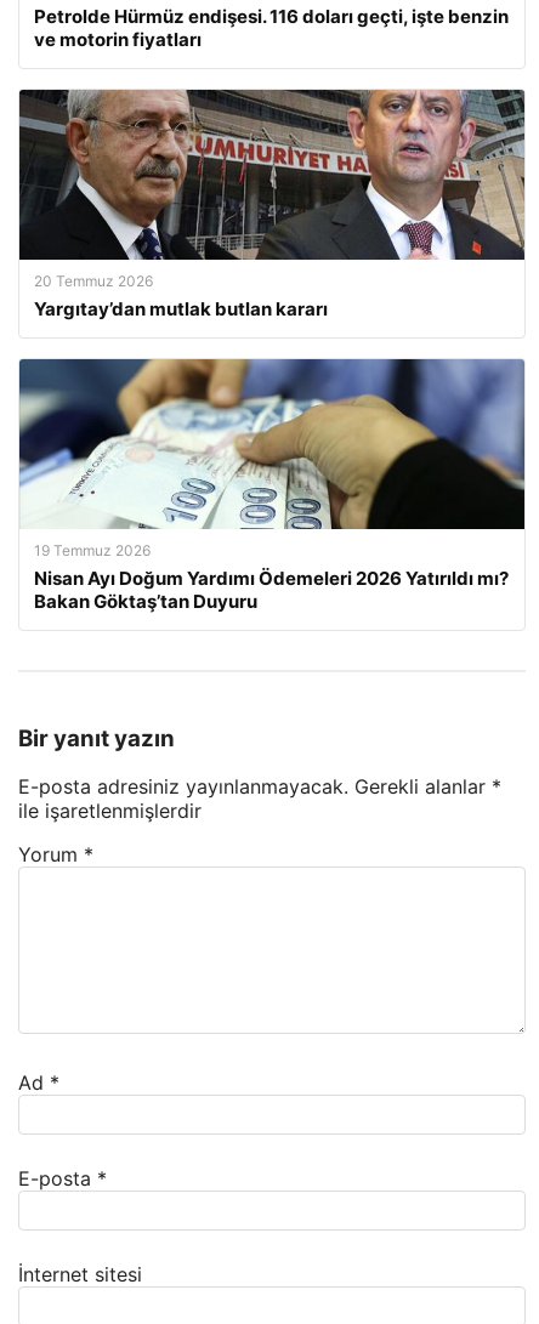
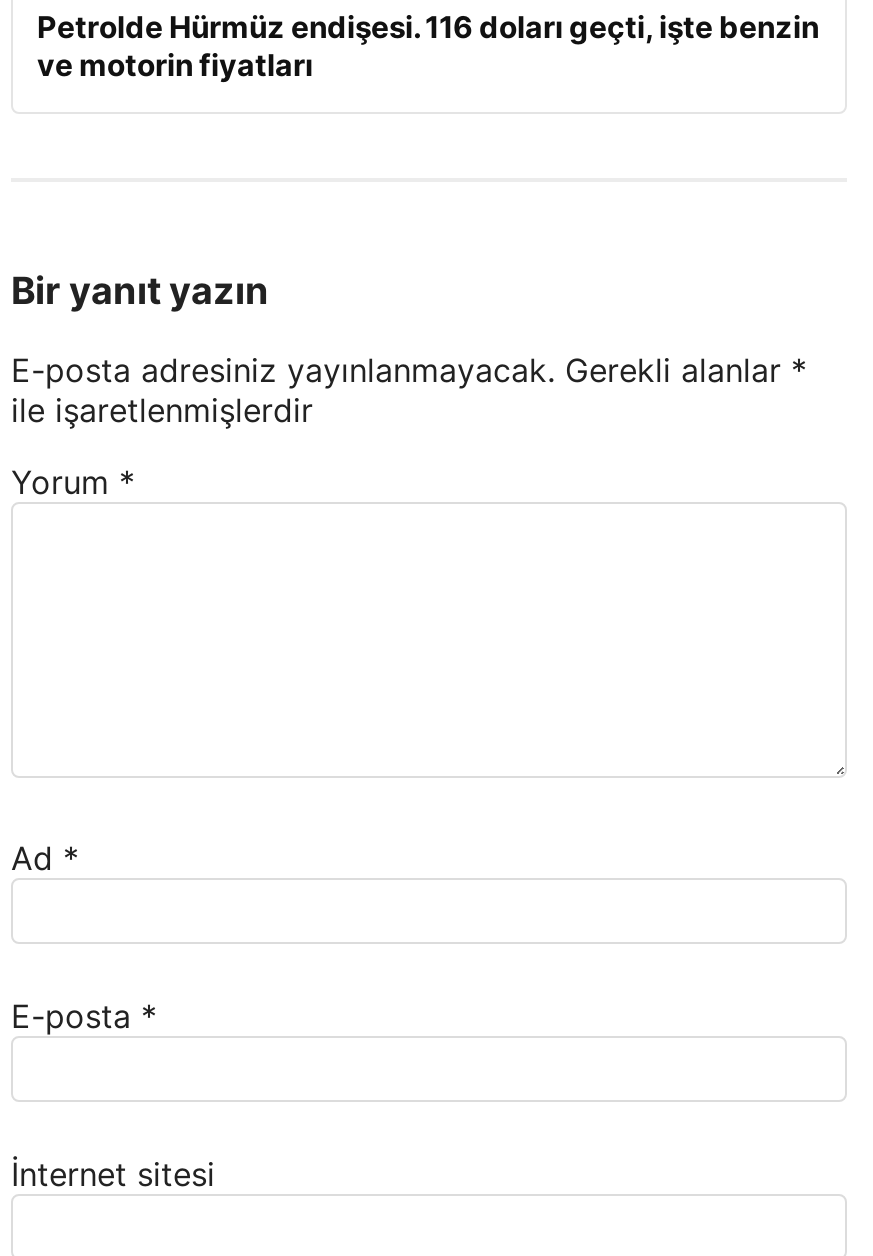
- [image]
- 20 Temmuz 2026
- Yargıtay’dan mutlak butlan kararı

- [image]
- 19 Temmuz 2026
- Nisan Ayı Doğum Yardımı Ödemeleri 2026 Yatırıldı mı?
- Bakan Göktaş’tan Duyuru
